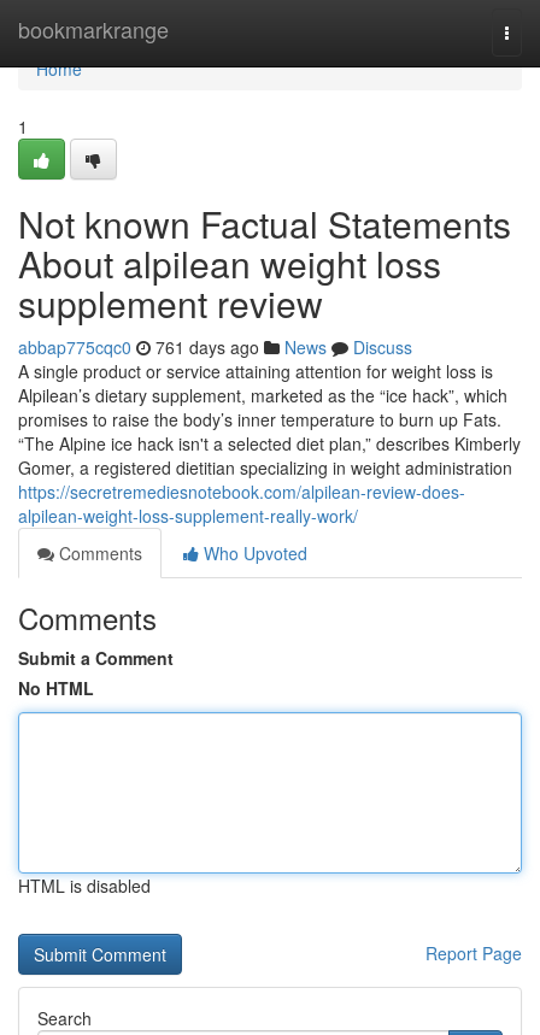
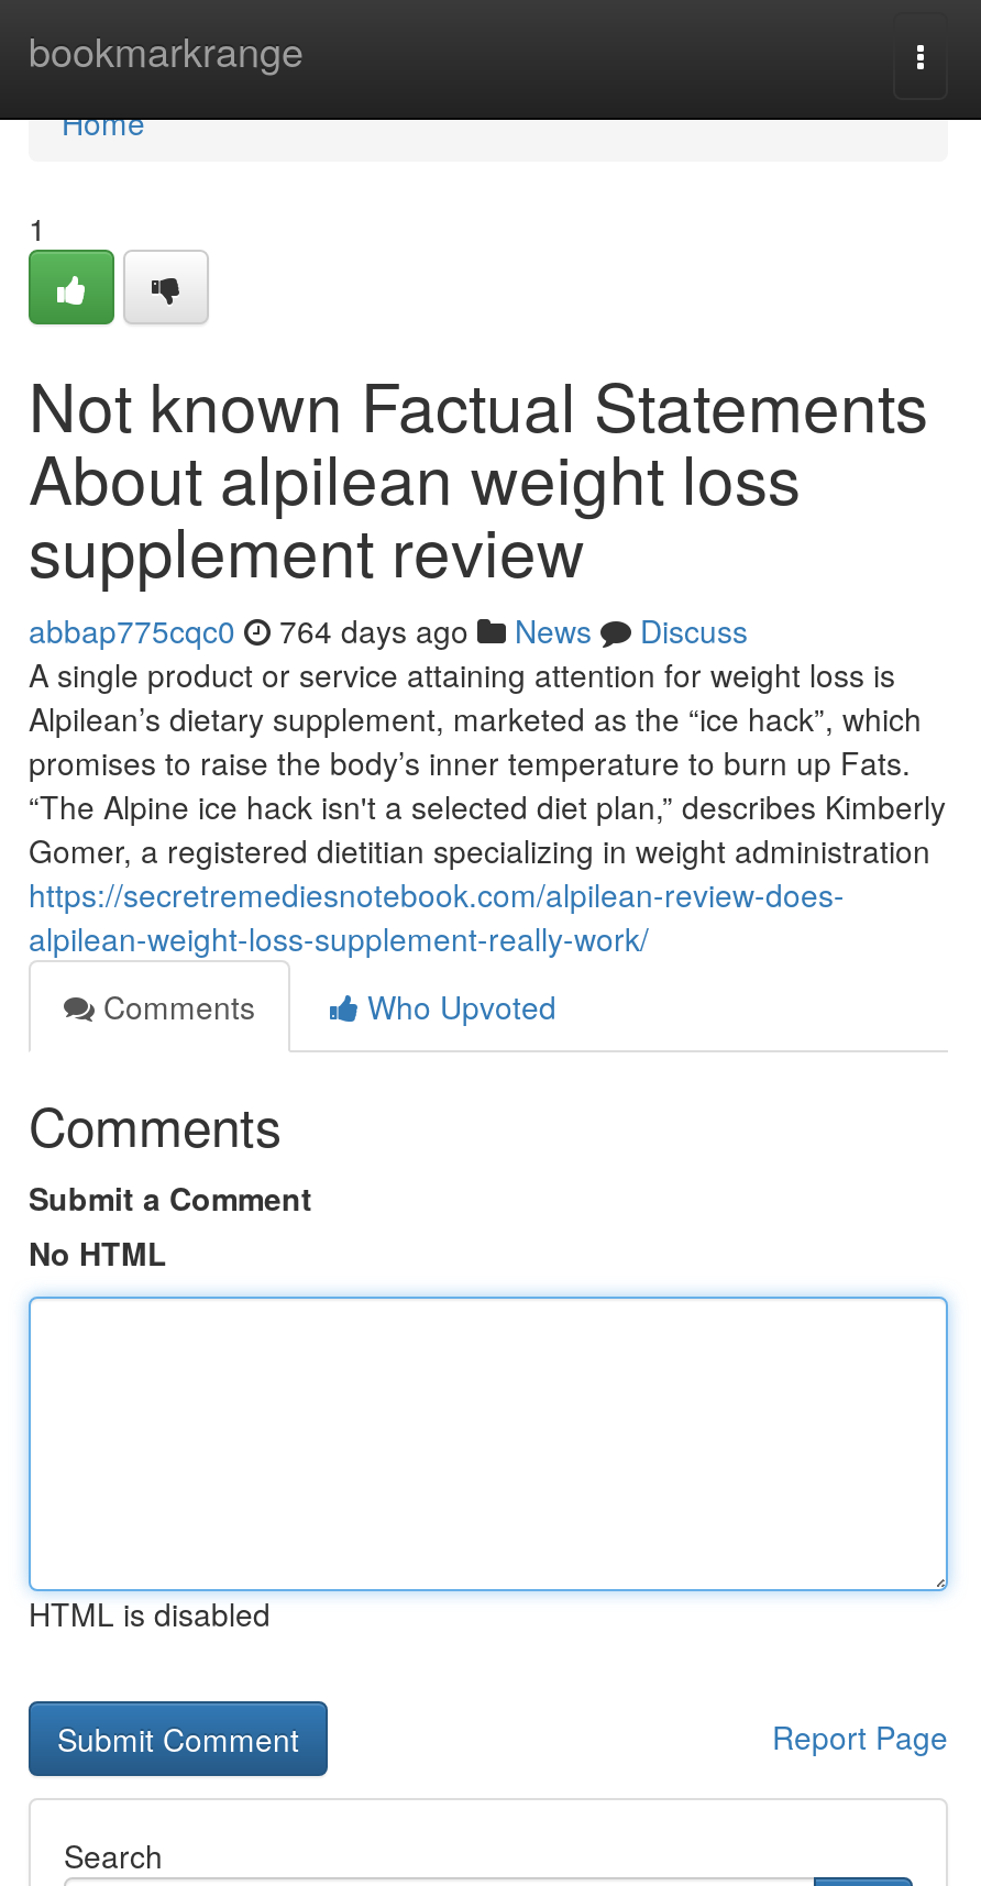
- abbap775cqc0 761 days ago News Discuss
+ abbap775cqc0 764 days ago News Discuss
